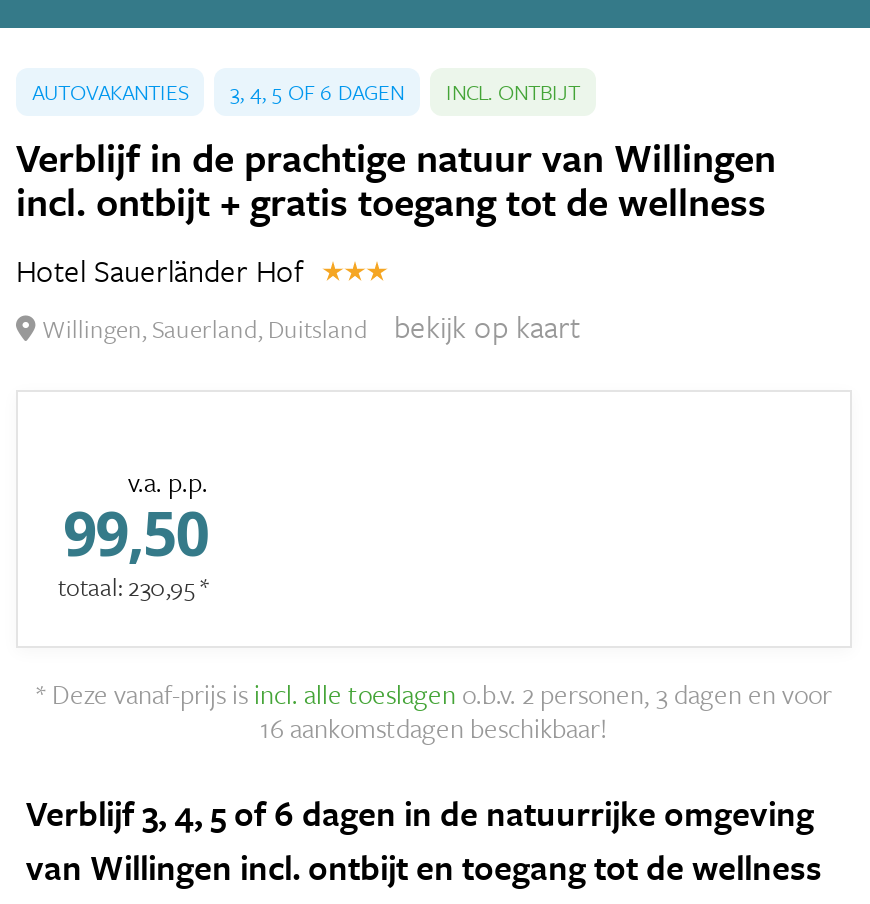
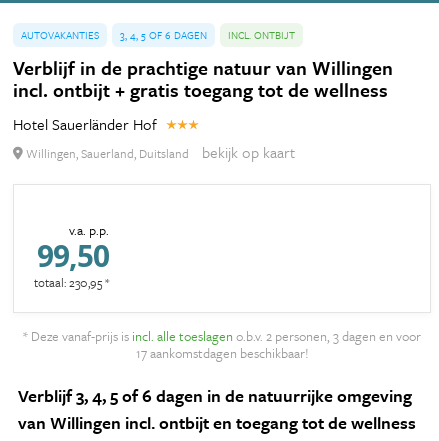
- 16 aankomstdagen beschikbaar!
+ 17 aankomstdagen beschikbaar!
